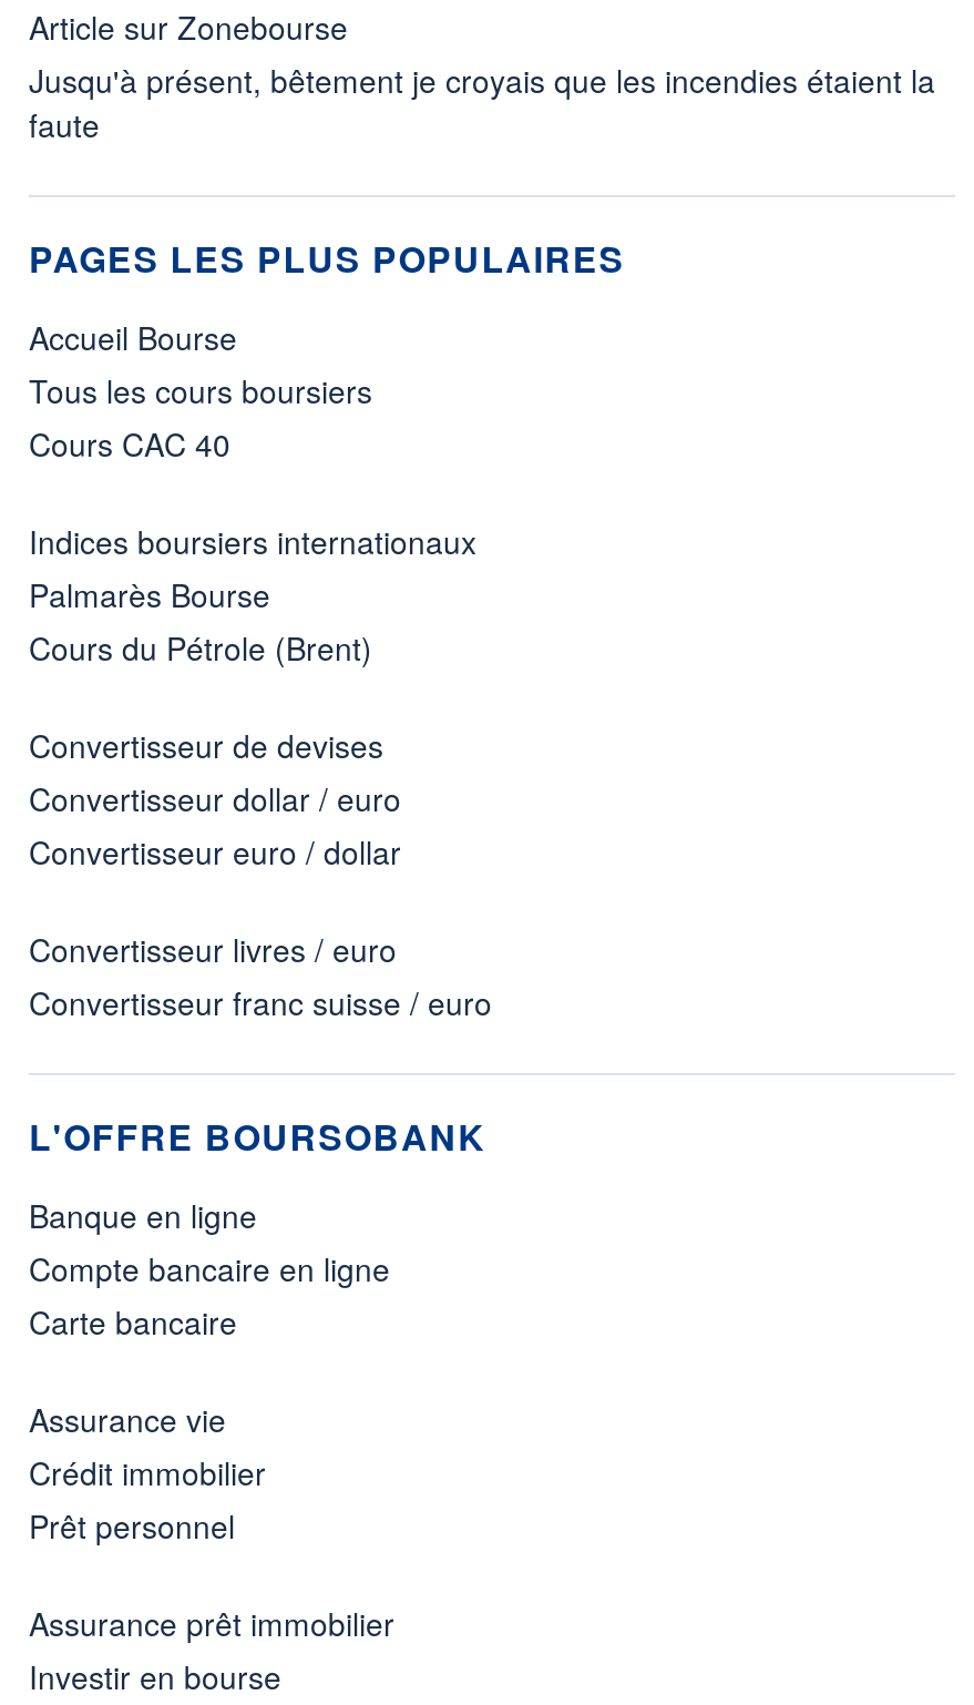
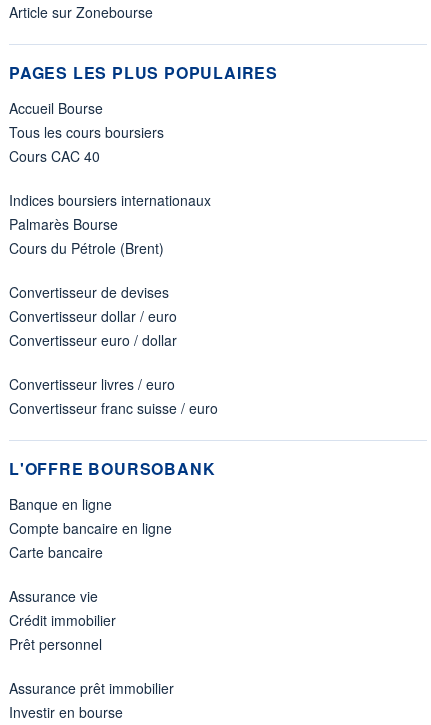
- Jusqu'à présent, bêtement je croyais que les incendies étaient la
- faute
